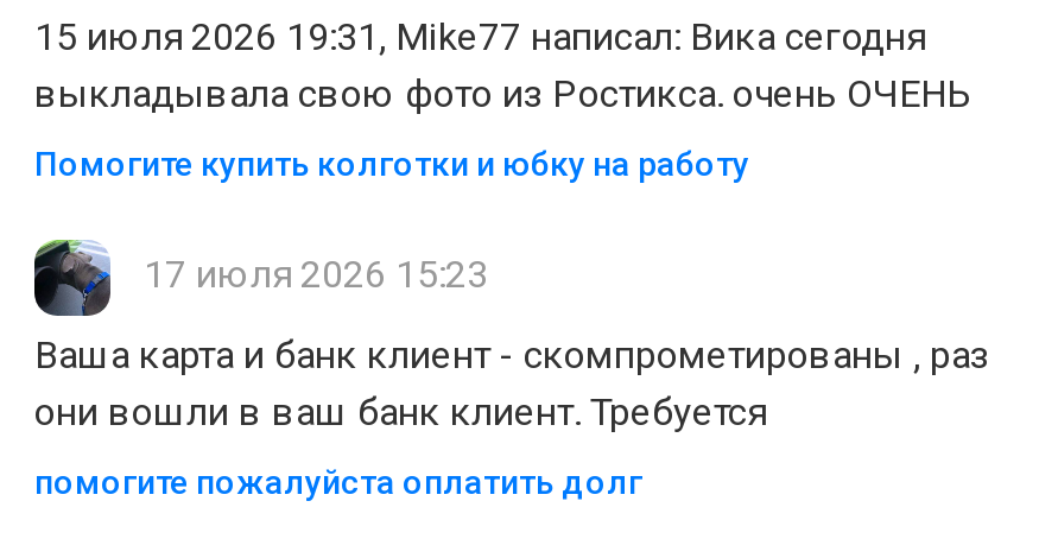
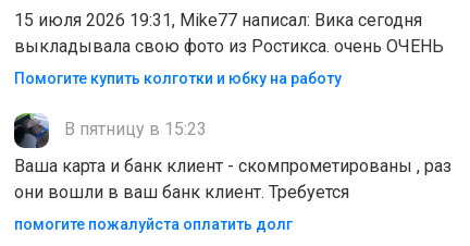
- 17 июля 2026 15:23
+ В пятницу в 15:23
